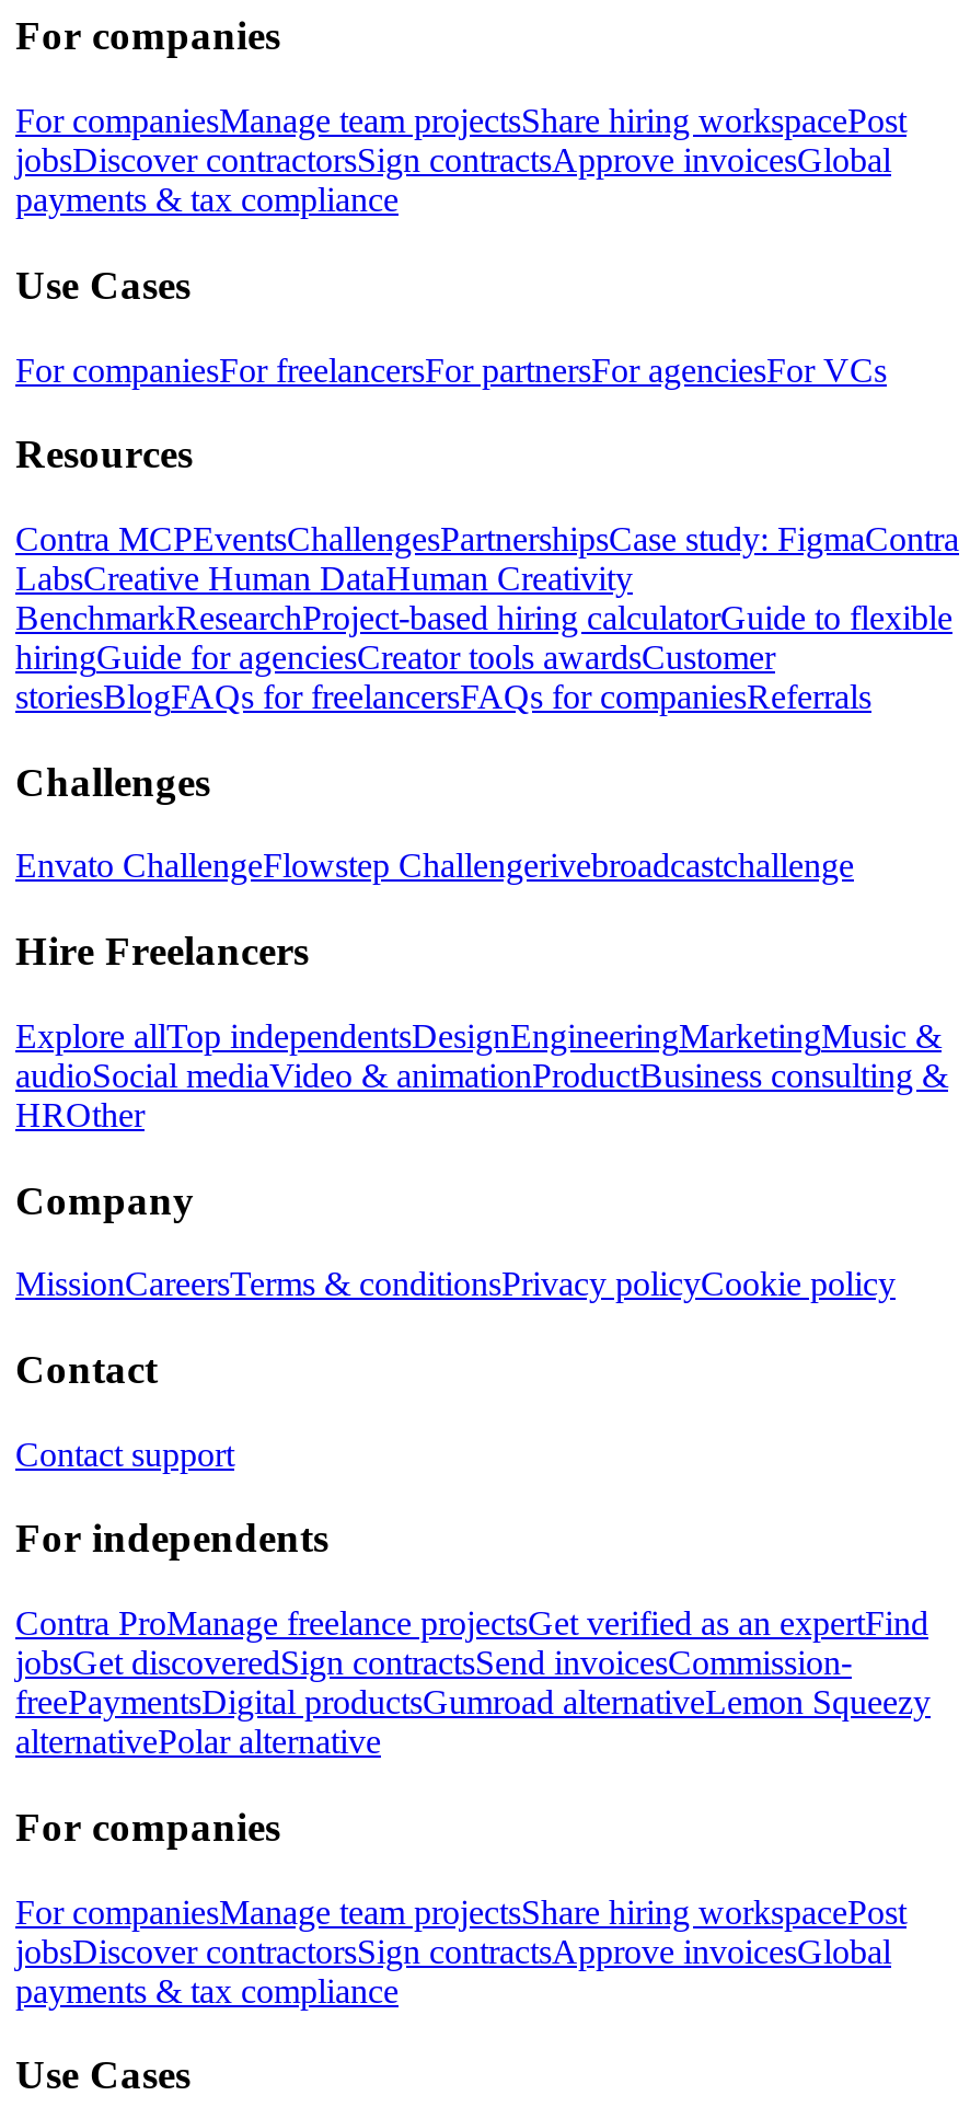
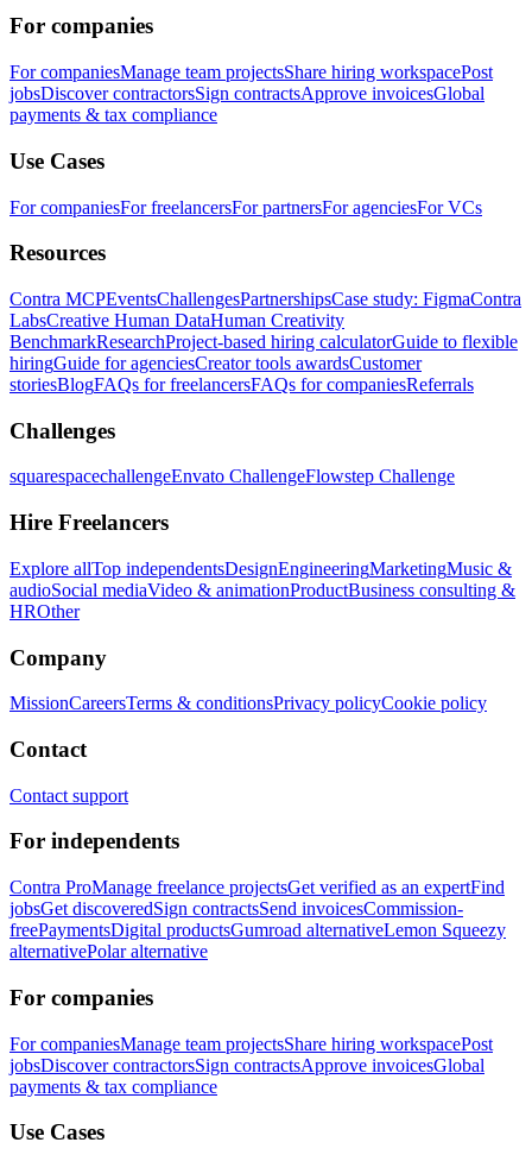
- Envato ChallengeFlowstep Challengerivebroadcastchallenge
+ squarespacechallengeEnvato ChallengeFlowstep Challenge
